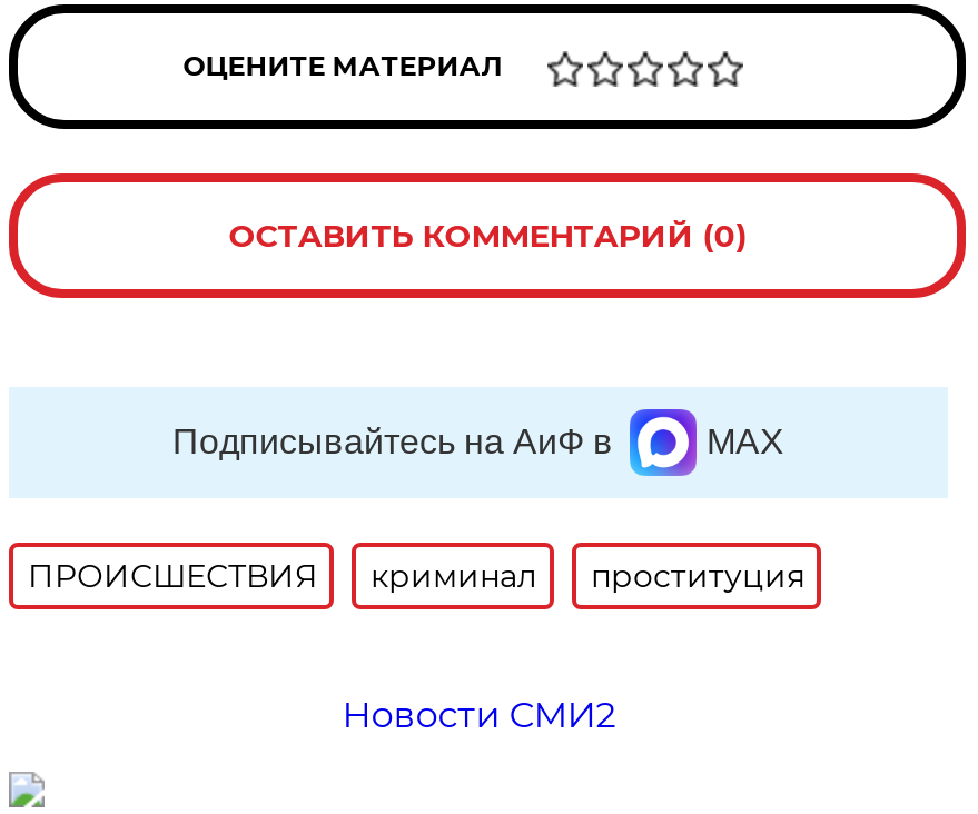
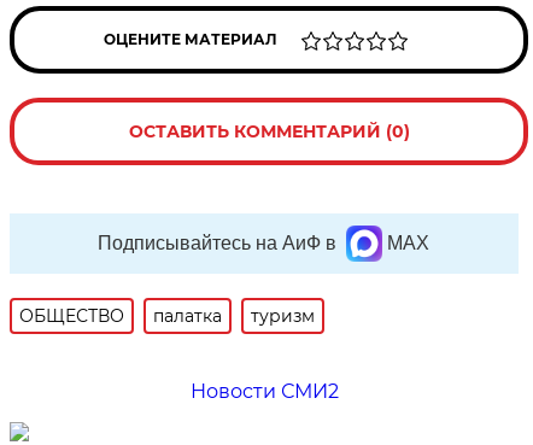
- ПРОИСШЕСТВИЯ
- криминал
- проституция
+ ОБЩЕСТВО
+ палатка
+ туризм
